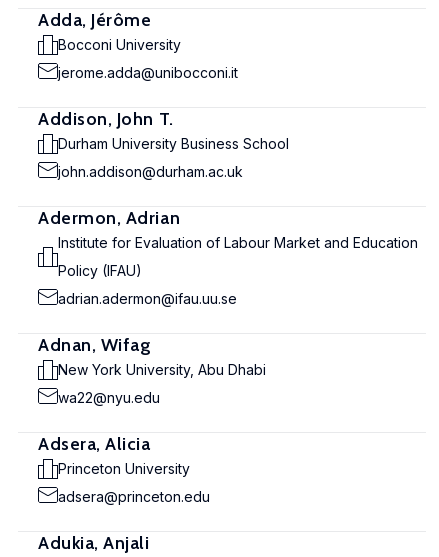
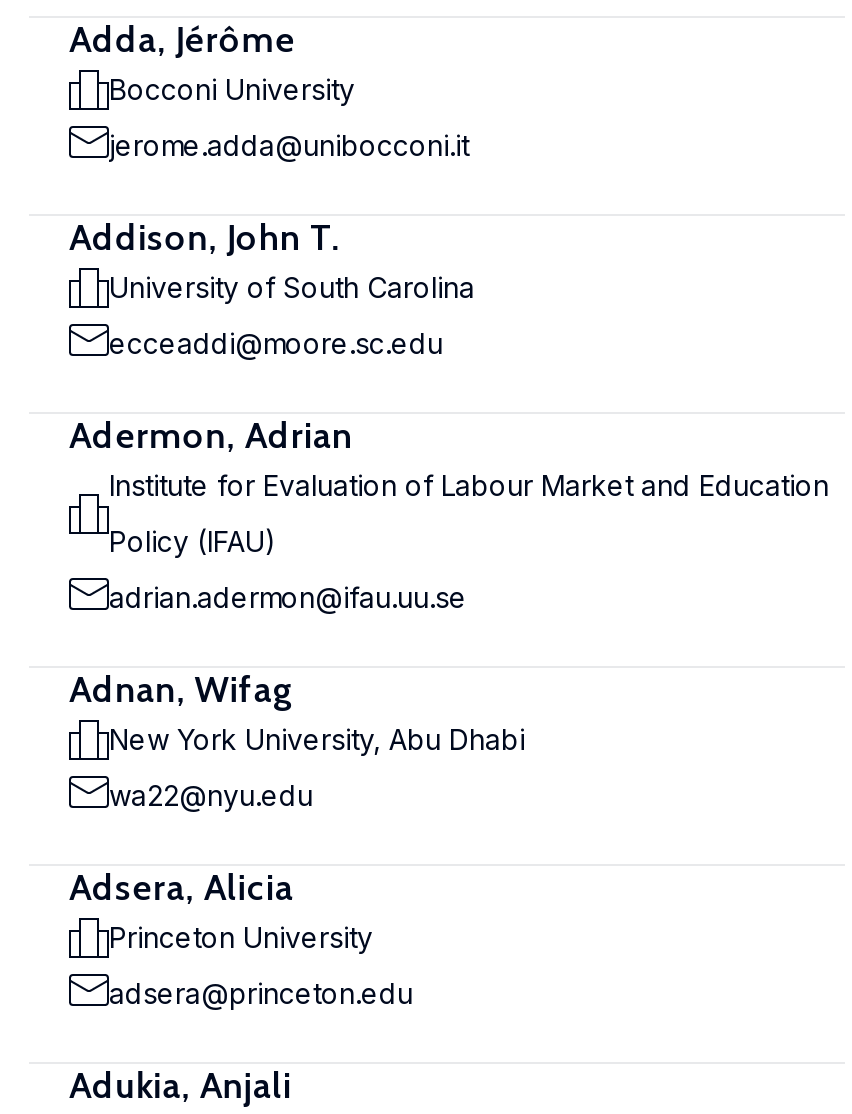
- Durham University Business School
+ University of South Carolina

- john.addison@durham.ac.uk
+ ecceaddi@moore.sc.edu
